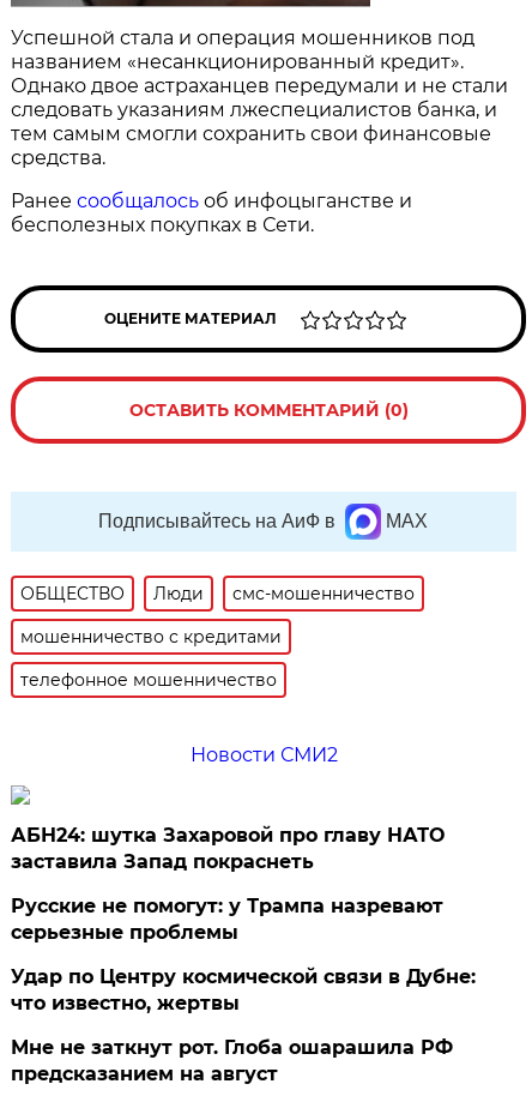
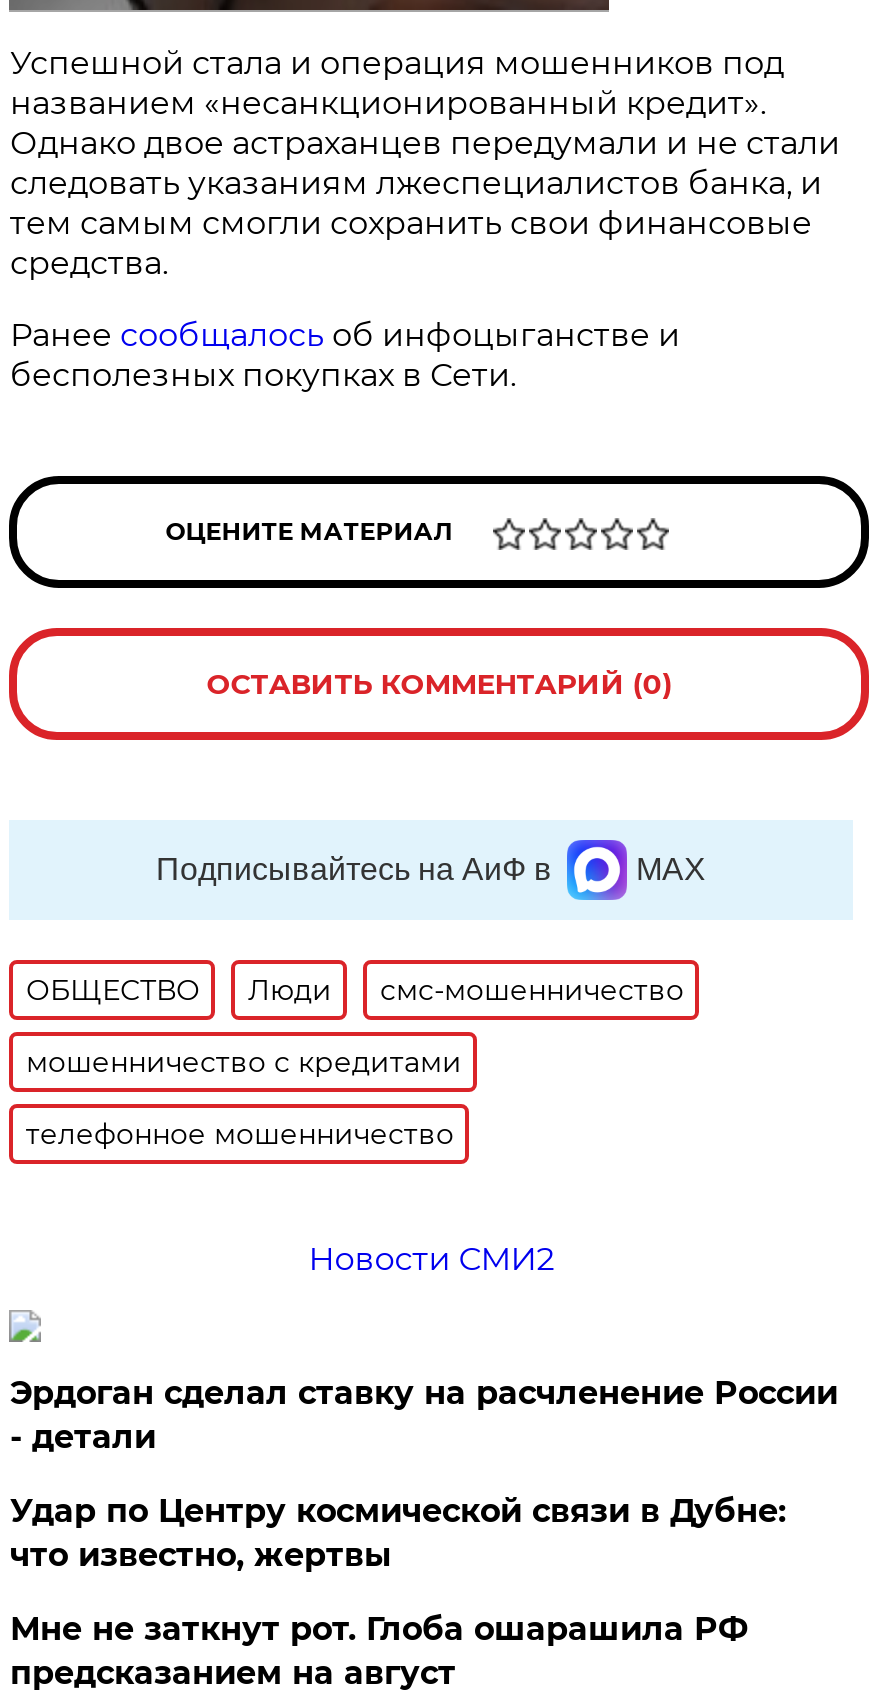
- АБН24: шутка Захаровой про главу НАТО
- заставила Запад покраснеть
- Русские не помогут: у Трампа назревают
- серьезные проблемы
+ Эрдоган сделал ставку на расчленение России
+ - детали
